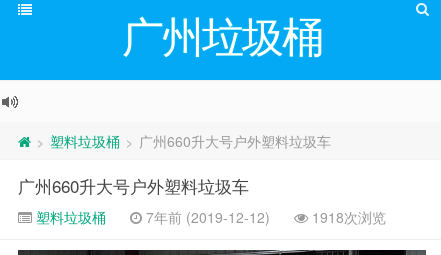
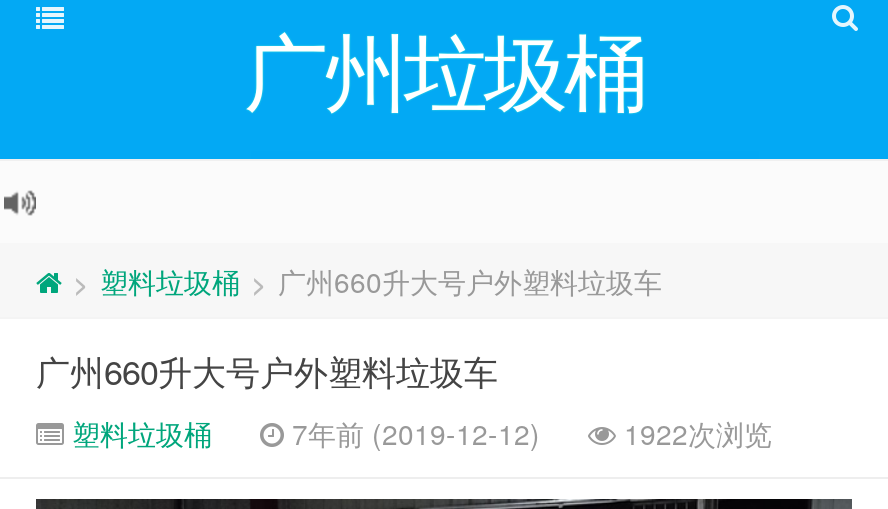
- 塑料垃圾桶 7年前 (2019-12-12) 1918次浏览
+ 塑料垃圾桶 7年前 (2019-12-12) 1922次浏览
